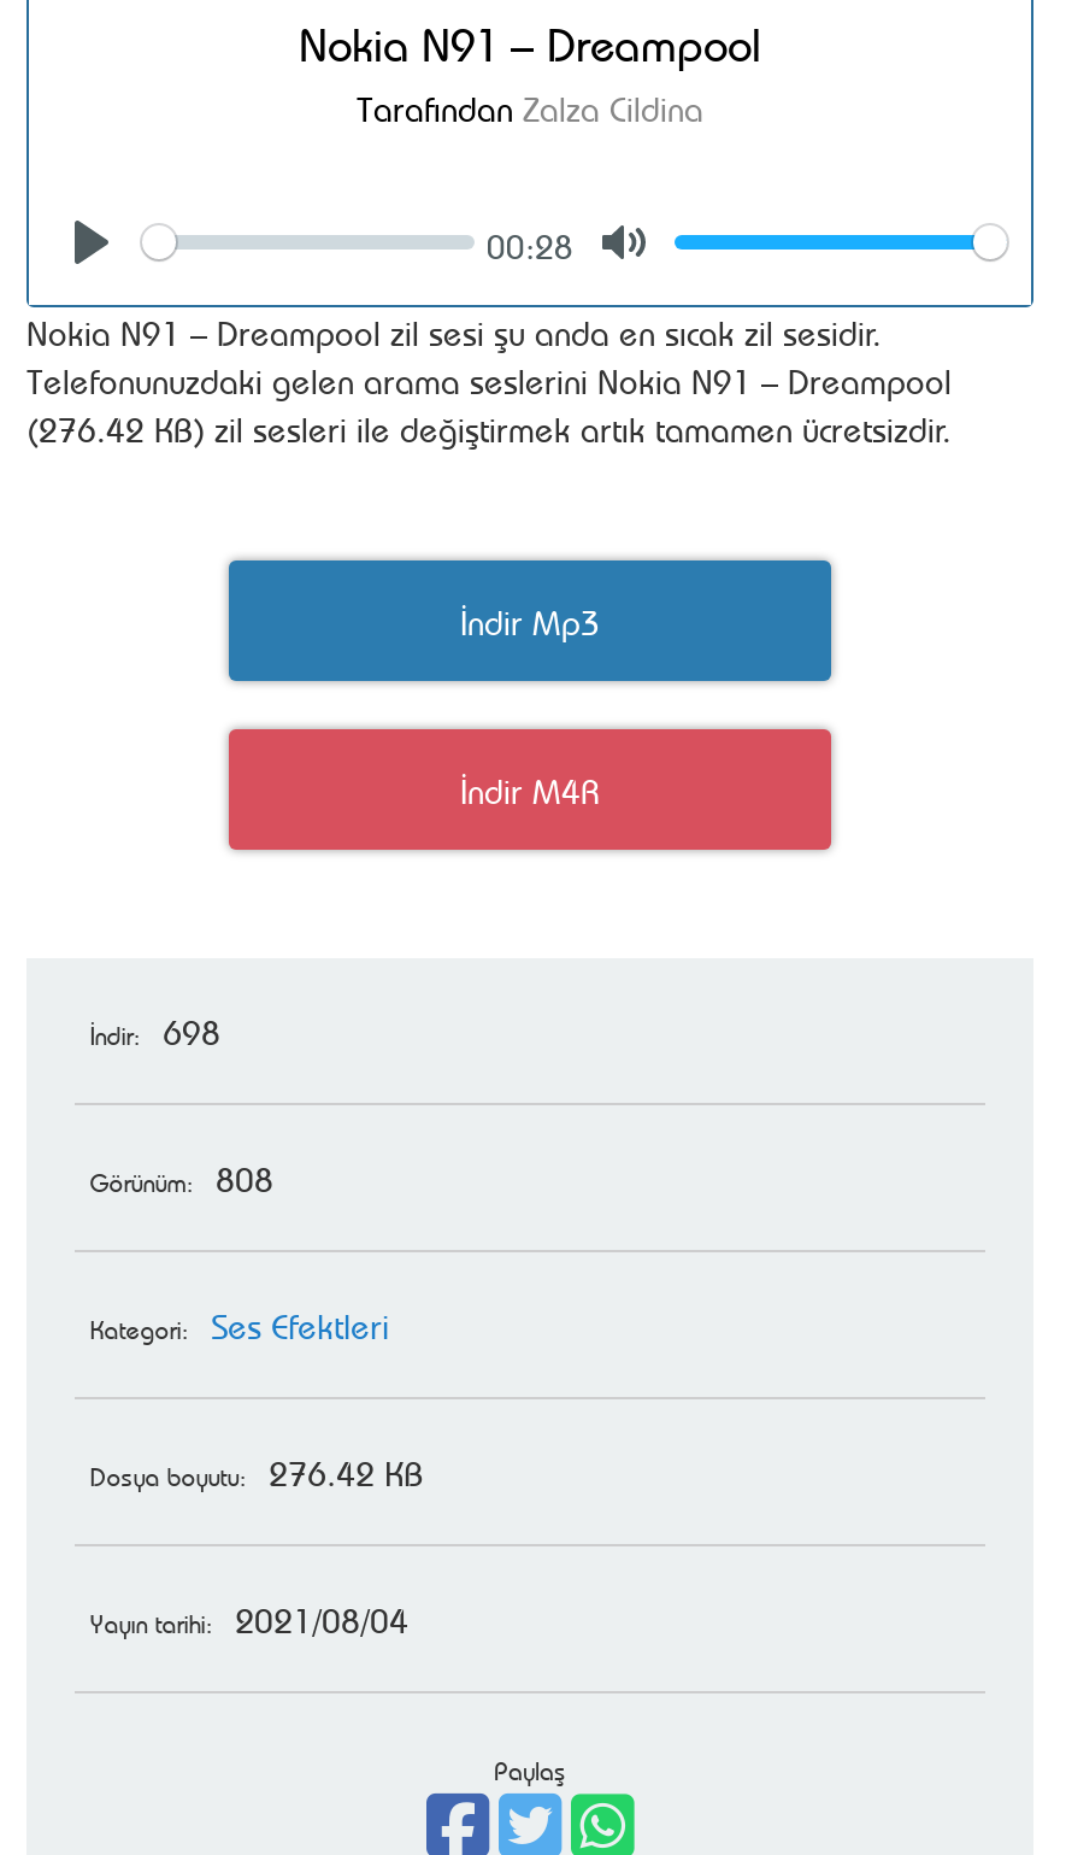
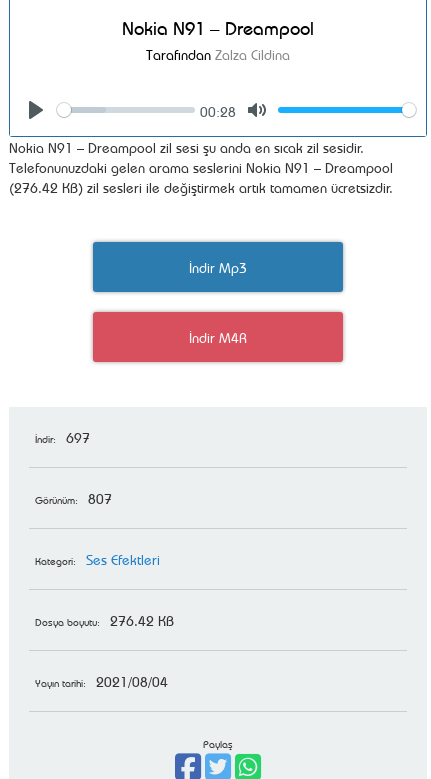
- İndir: 698
+ İndir: 697

- Görünüm: 808
+ Görünüm: 807
